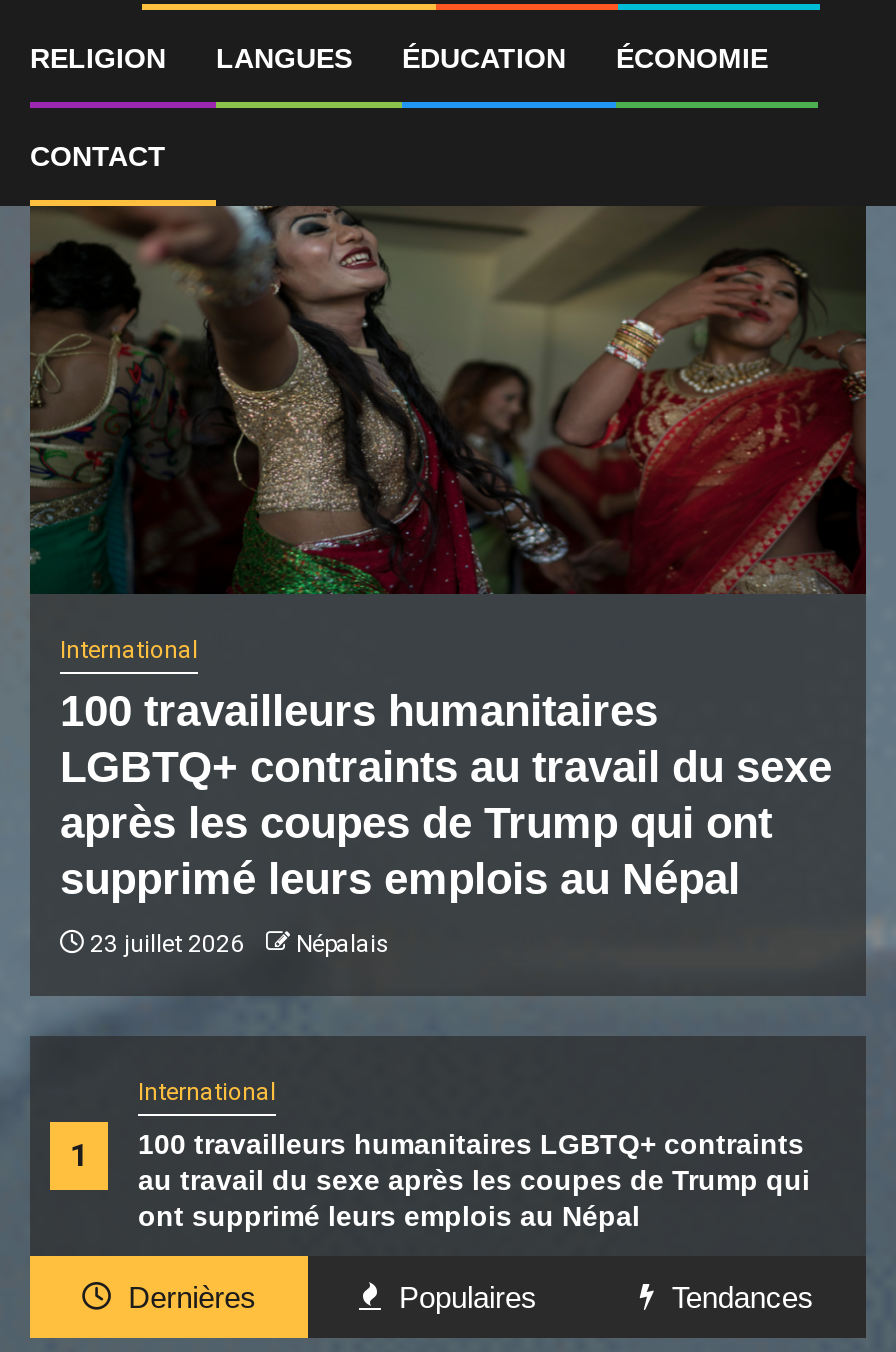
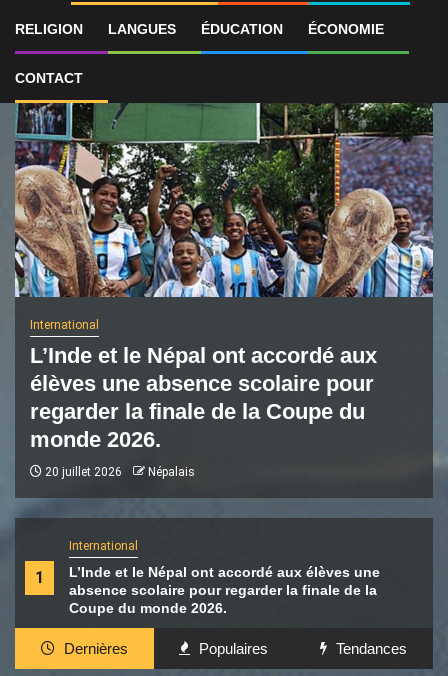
- [image]
+ [image]

- 100 travailleurs humanitaires
- LGBTQ+ contraints au travail du sexe
- après les coupes de Trump qui ont
- supprimé leurs emplois au Népal
+ L’Inde et le Népal ont accordé aux
+ élèves une absence scolaire pour
+ regarder la finale de la Coupe du
+ monde 2026.

- 23 juillet 2026 Népalais
+ 20 juillet 2026 Népalais

- 100 travailleurs humanitaires LGBTQ+ contraints
- au travail du sexe après les coupes de Trump qui
- ont supprimé leurs emplois au Népal
+ L’Inde et le Népal ont accordé aux élèves une
+ absence scolaire pour regarder la finale de la
+ Coupe du monde 2026.
